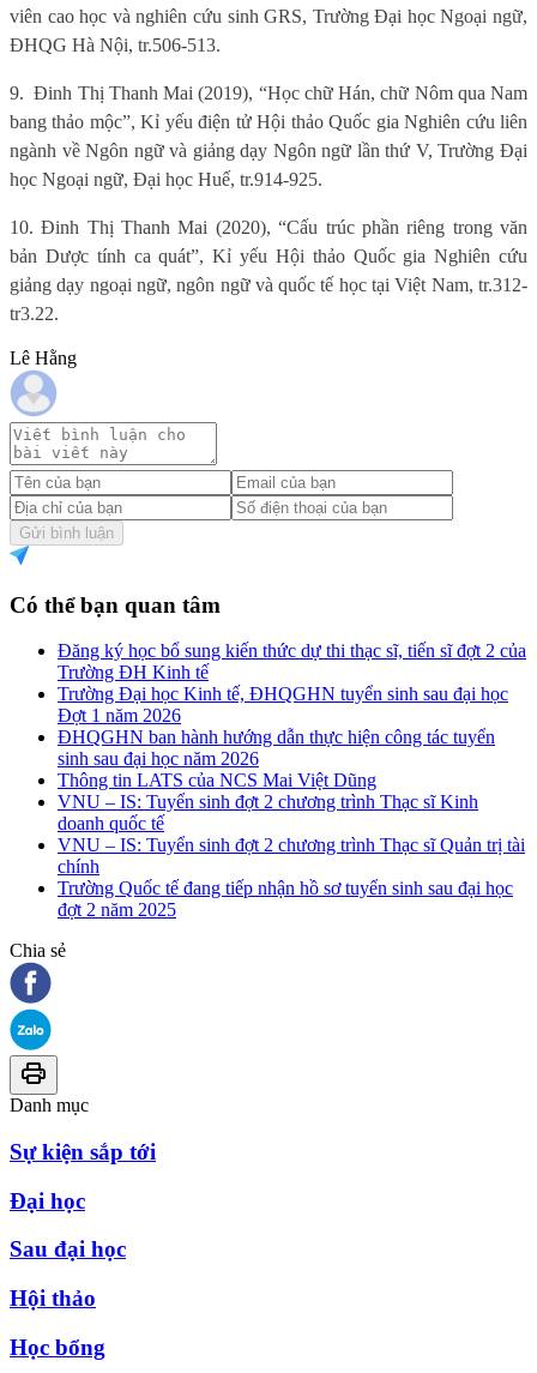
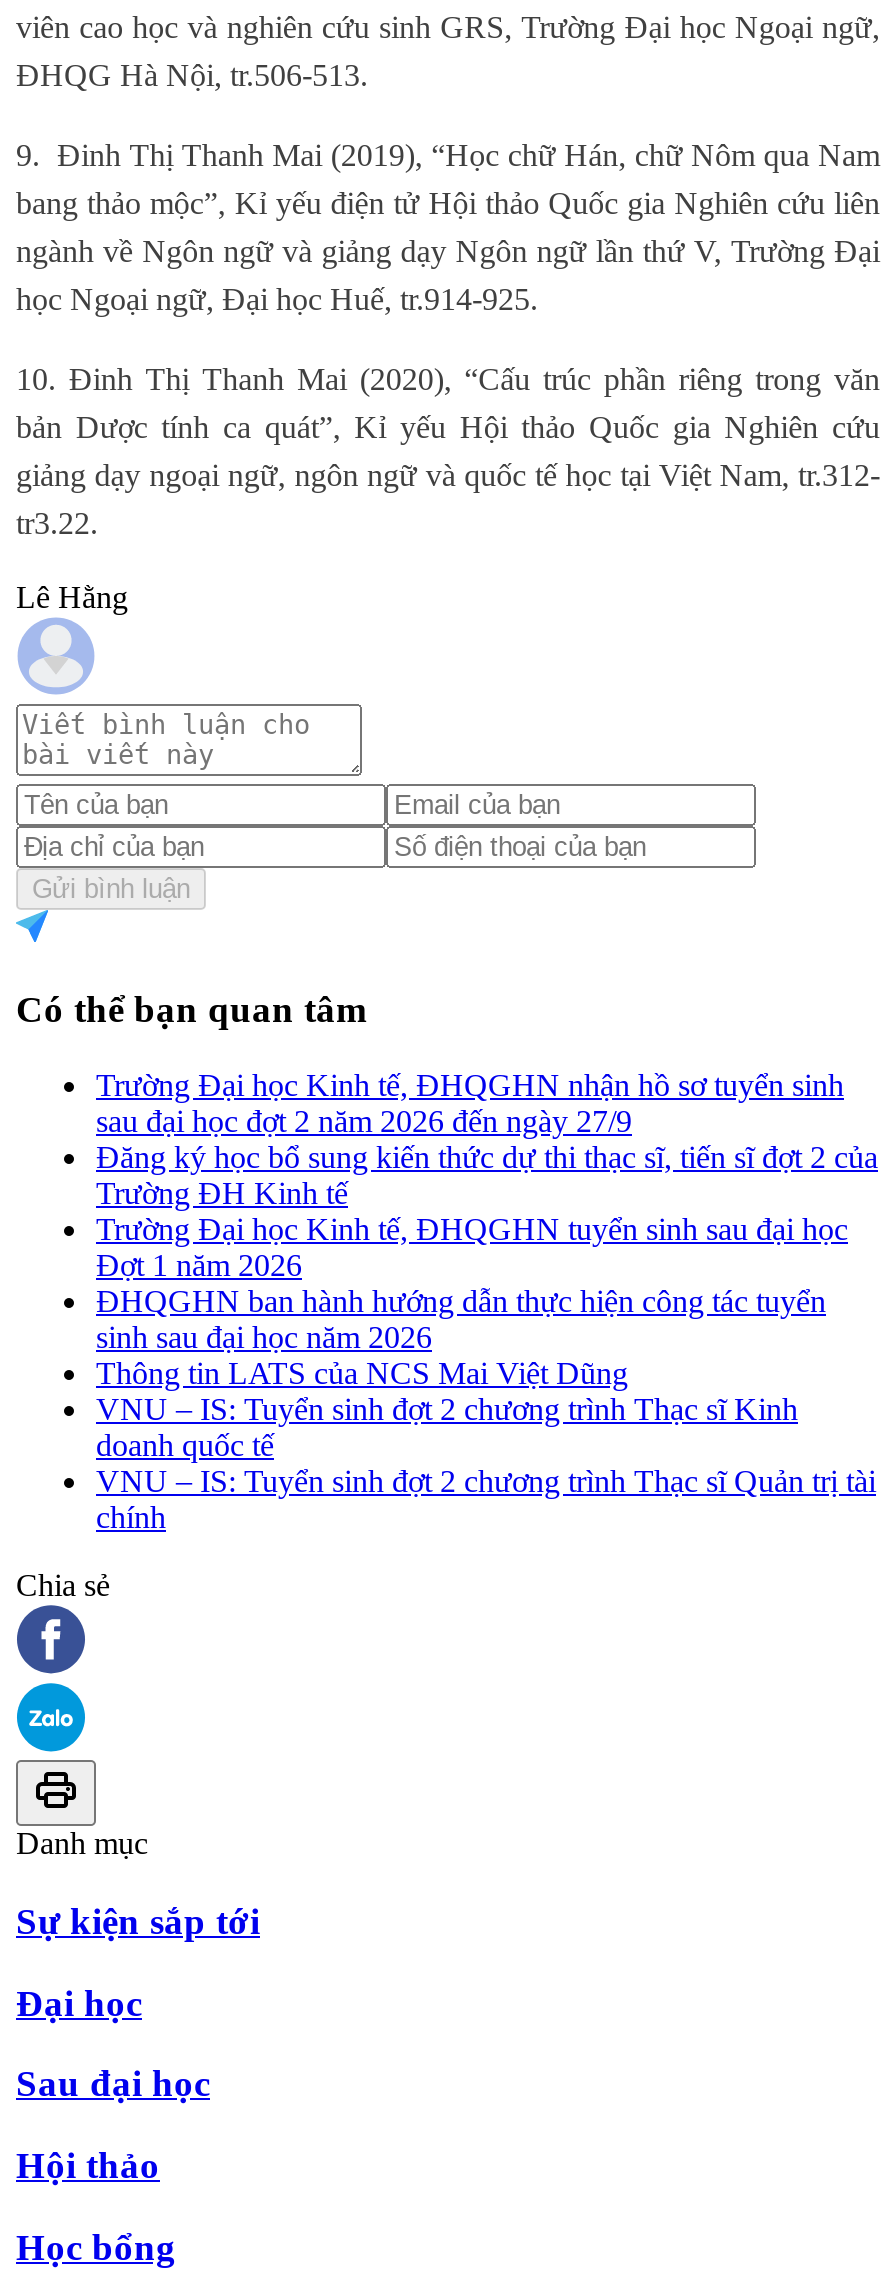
+ Trường Đại học Kinh tế, ĐHQGHN nhận hồ sơ tuyển sinh
+ sau đại học đợt 2 năm 2026 đến ngày 27/9

moved down: Đăng ký học bổ sung kiến thức dự thi thạc sĩ, tiến sĩ đợt 2 của | Trường ĐH Kinh tế | Trường Đại học Kinh tế, ĐHQGHN tuyển sinh sau đại học | ... | VNU – IS: Tuyển sinh đợt 2 chương trình Thạc sĩ Quản trị tài | chính

- Trường Quốc tế đang tiếp nhận hồ sơ tuyển sinh sau đại học
- đợt 2 năm 2025
